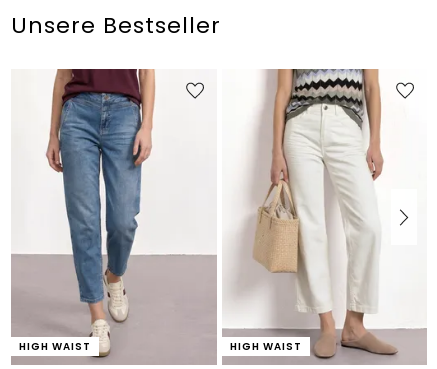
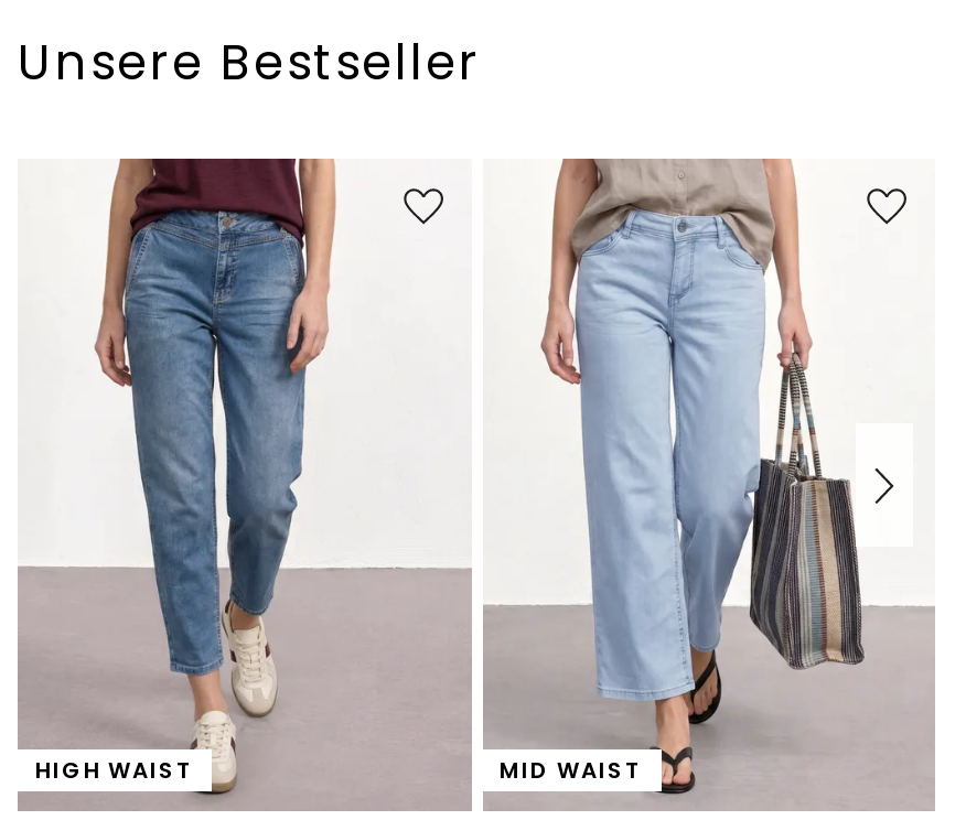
- [image]
- HIGH WAIST
+ [image]
+ MID WAIST
